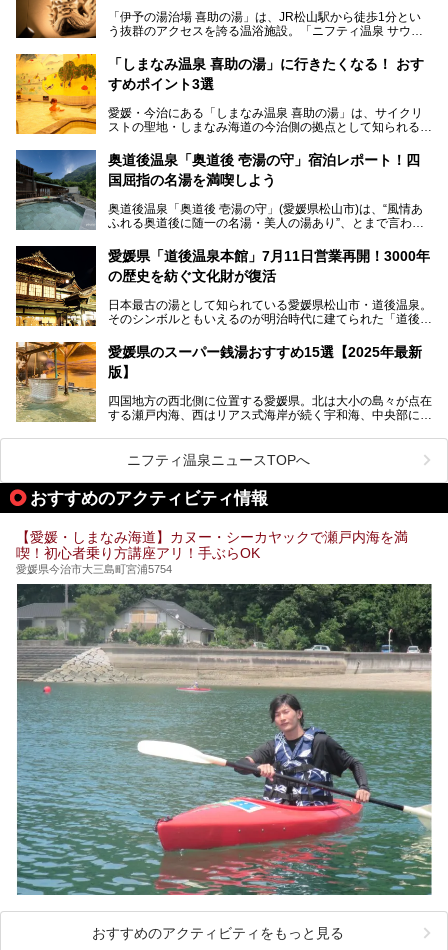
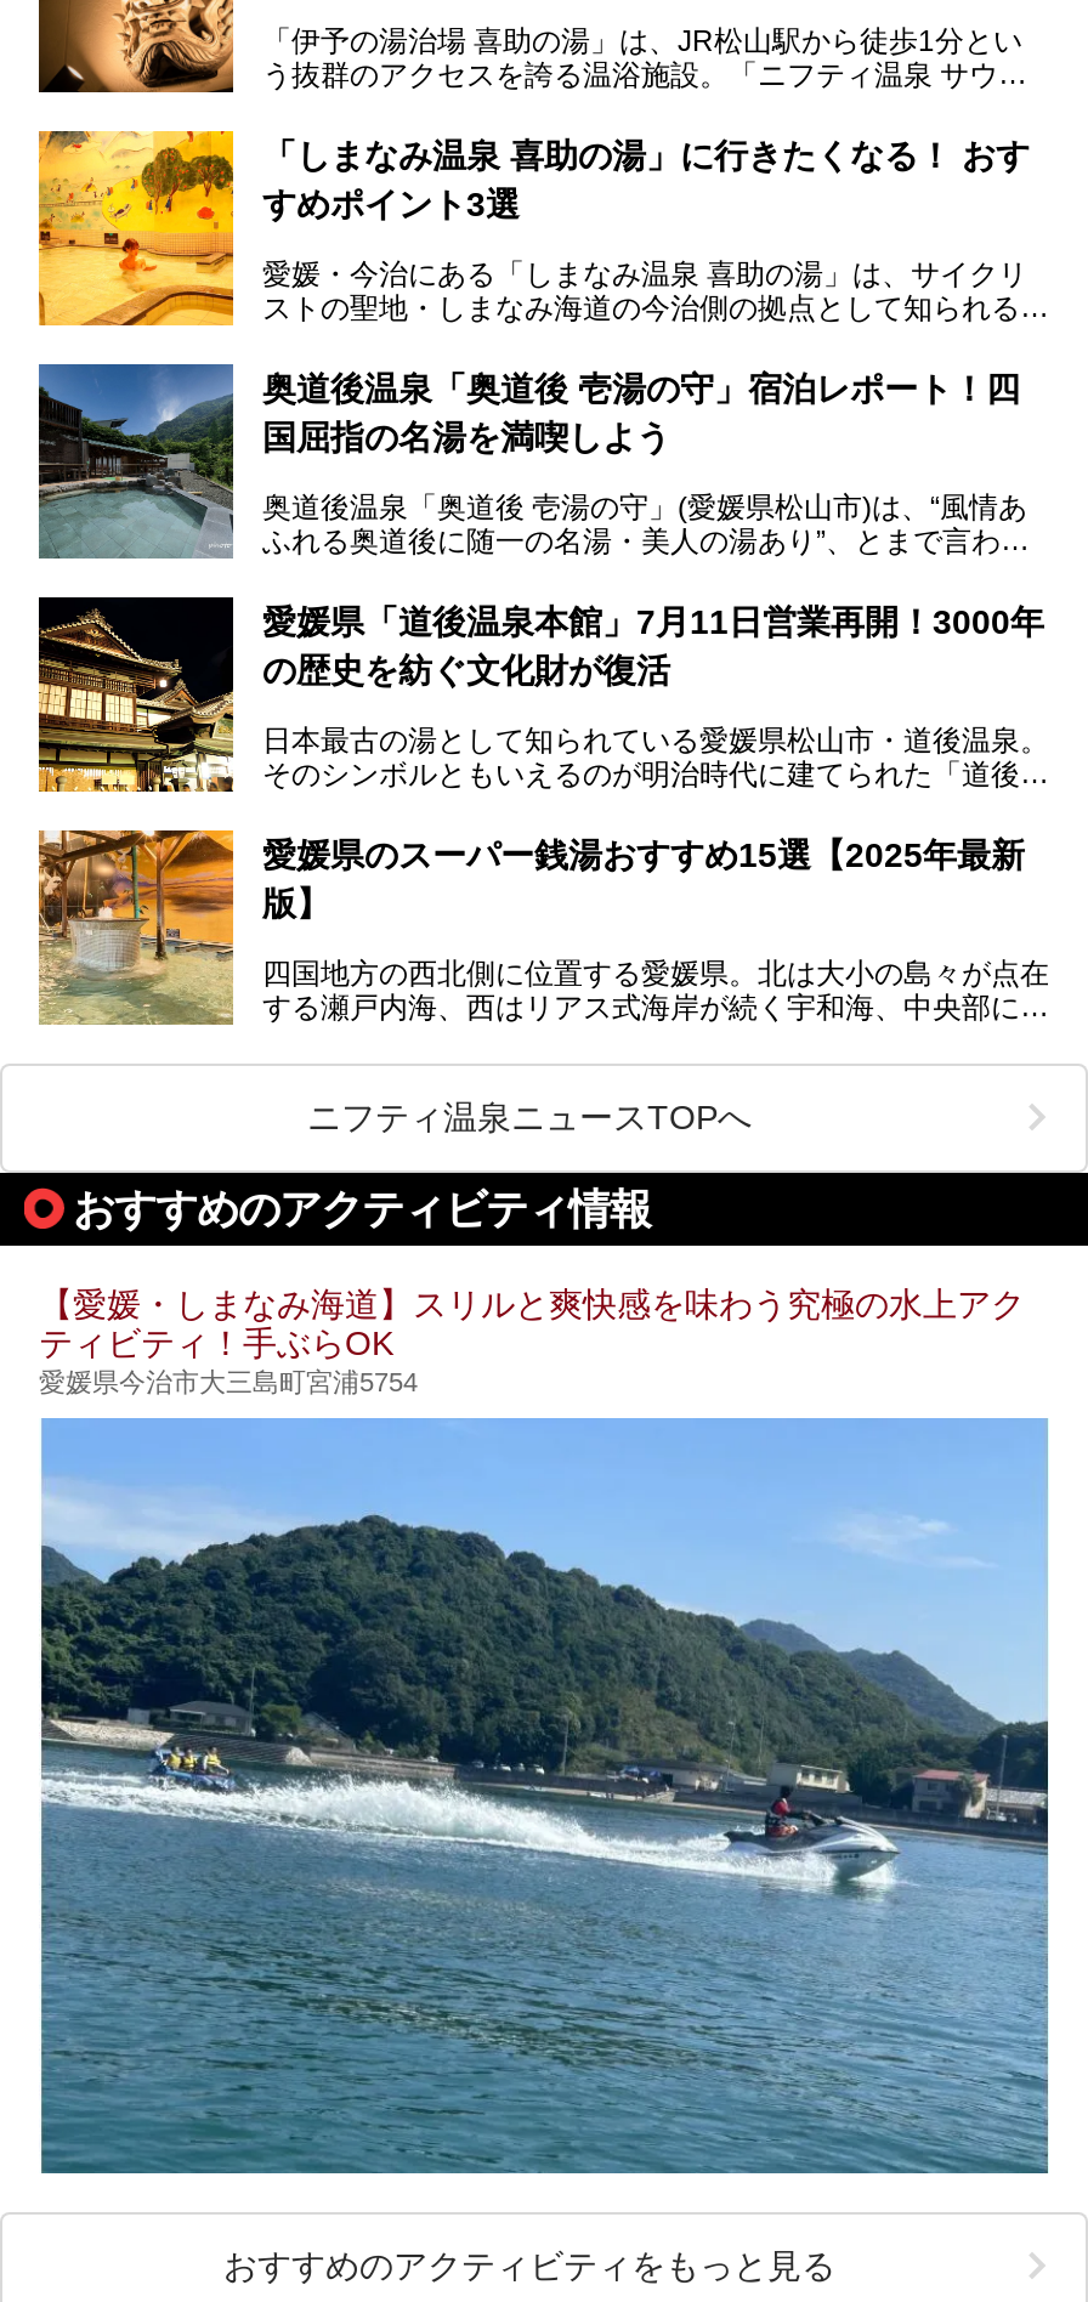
- 【愛媛・しまなみ海道】カヌー・シーカヤックで瀬戸内海を満
- 喫！初心者乗り方講座アリ！手ぶらOK
+ 【愛媛・しまなみ海道】スリルと爽快感を味わう究極の水上アク
+ ティビティ！手ぶらOK

- [image]
+ [image]
